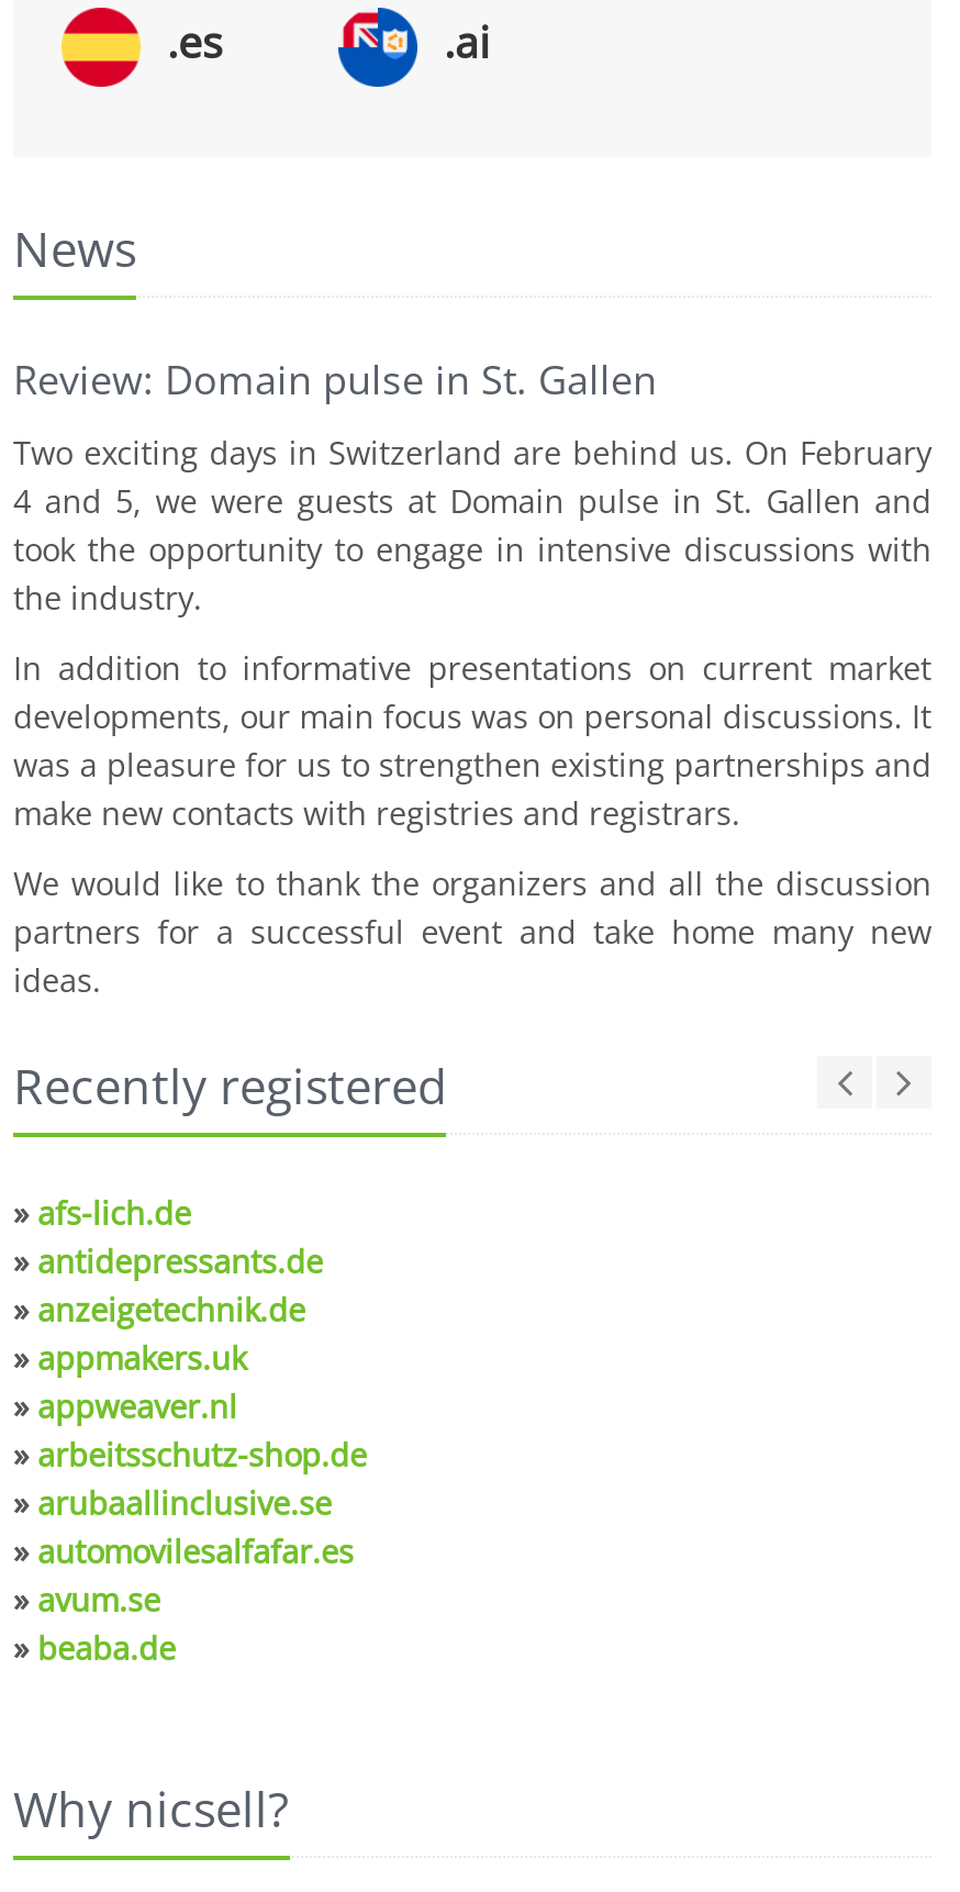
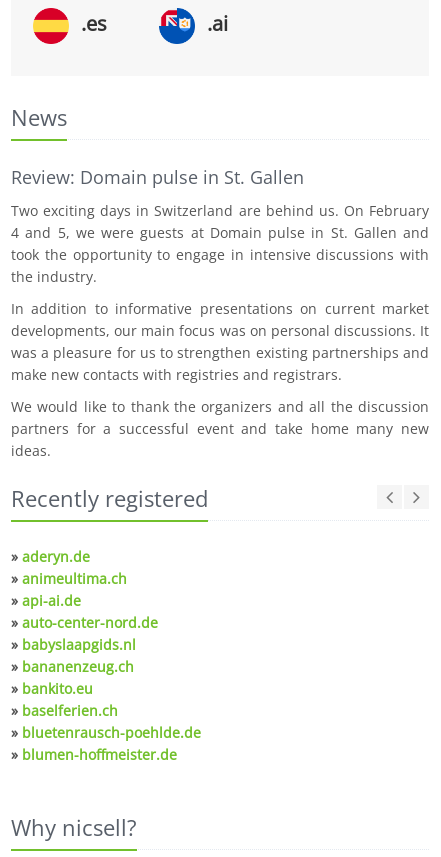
- » afs-lich.de
- » antidepressants.de
- » anzeigetechnik.de
- » appmakers.uk
- » appweaver.nl
- » arbeitsschutz-shop.de
- » arubaallinclusive.se
- » automovilesalfafar.es
- » avum.se
- » beaba.de
+ » aderyn.de
+ » animeultima.ch
+ » api-ai.de
+ » auto-center-nord.de
+ » babyslaapgids.nl
+ » bananenzeug.ch
+ » bankito.eu
+ » baselferien.ch
+ » bluetenrausch-poehlde.de
+ » blumen-hoffmeister.de
